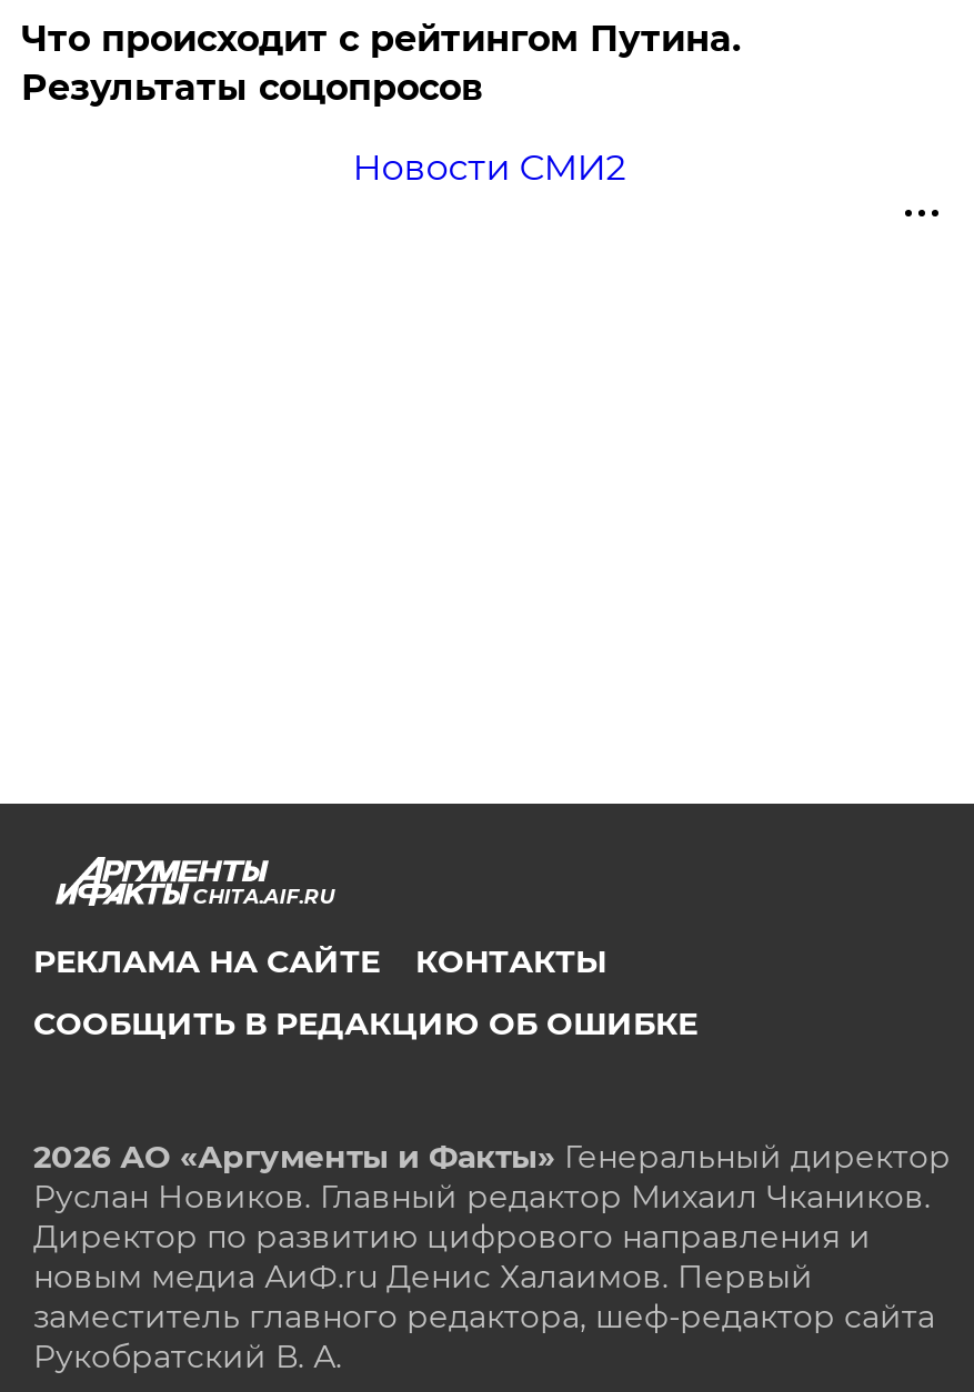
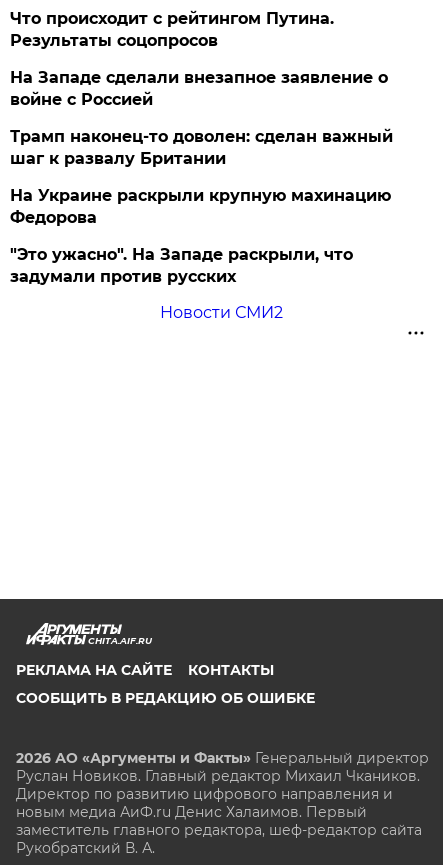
+ На Западе сделали внезапное заявление о
+ войне с Россией
+ Трамп наконец-то доволен: сделан важный
+ шаг к развалу Британии
+ На Украине раскрыли крупную махинацию
+ Федорова
+ "Это ужасно". На Западе раскрыли, что
+ задумали против русских
